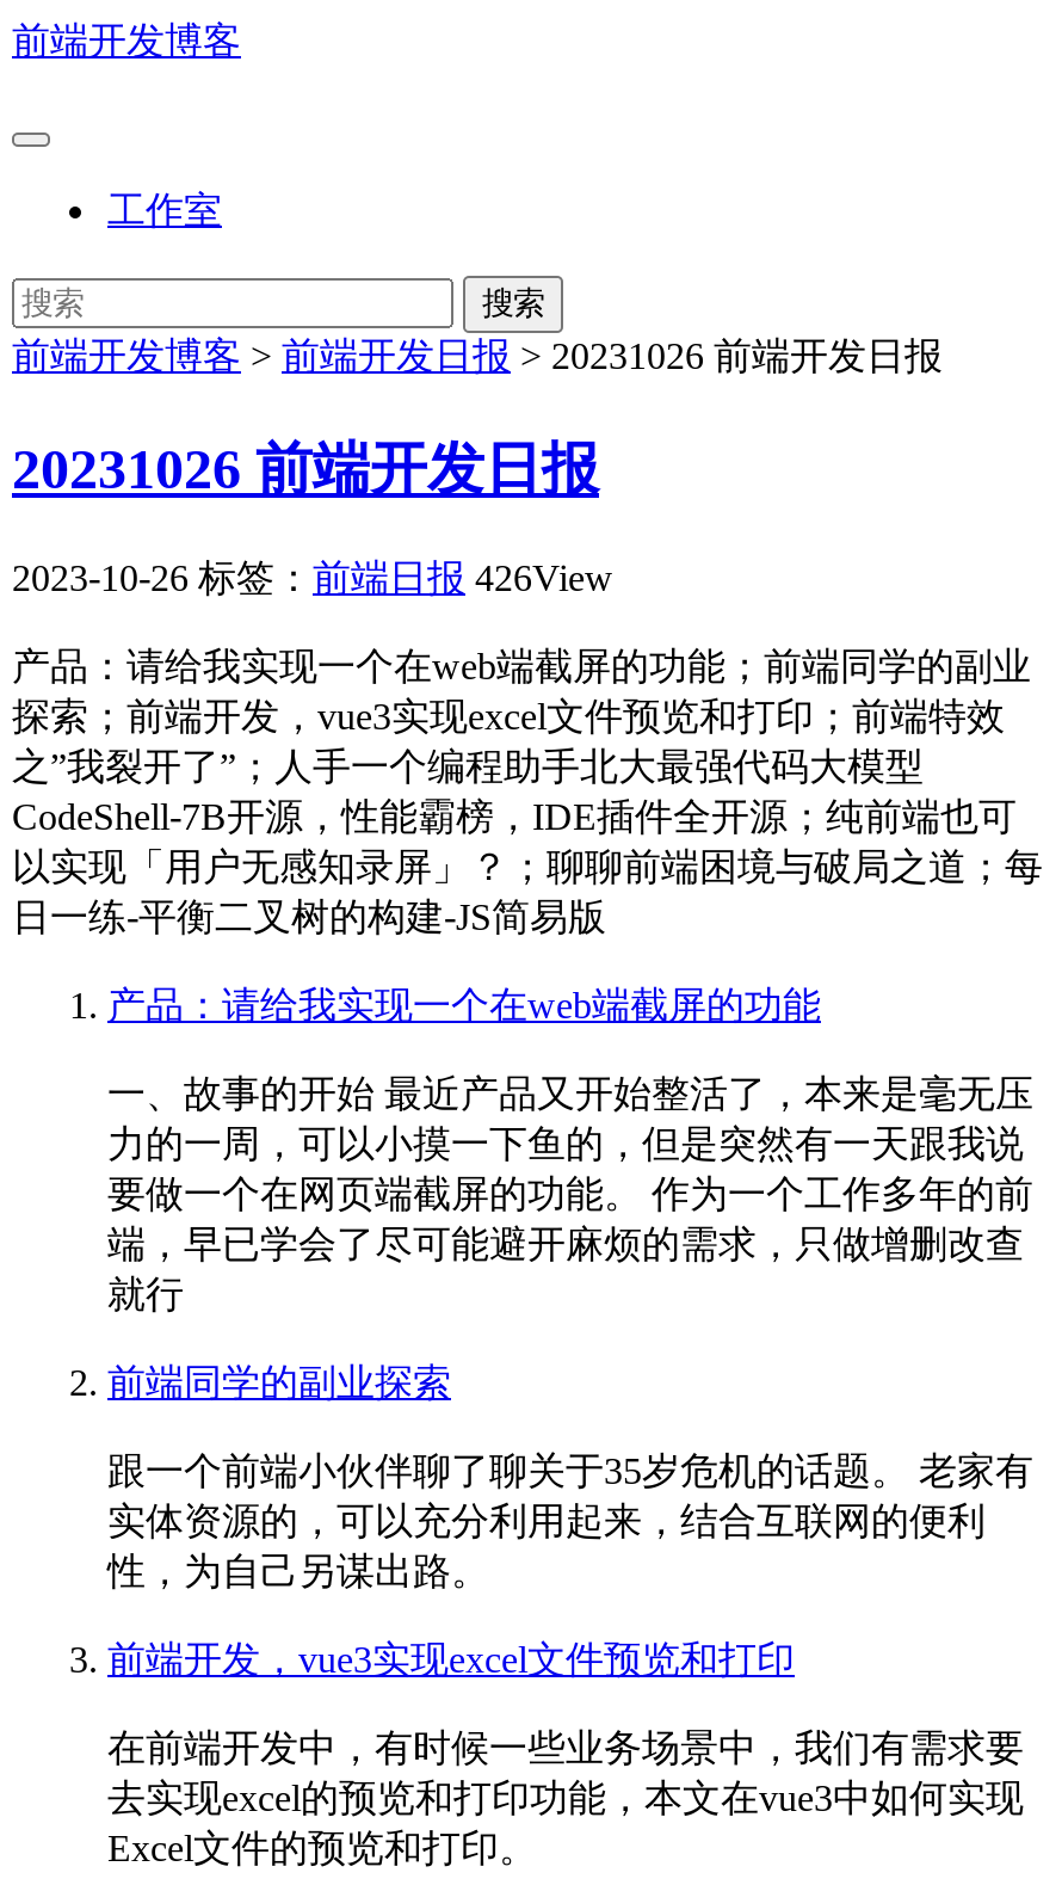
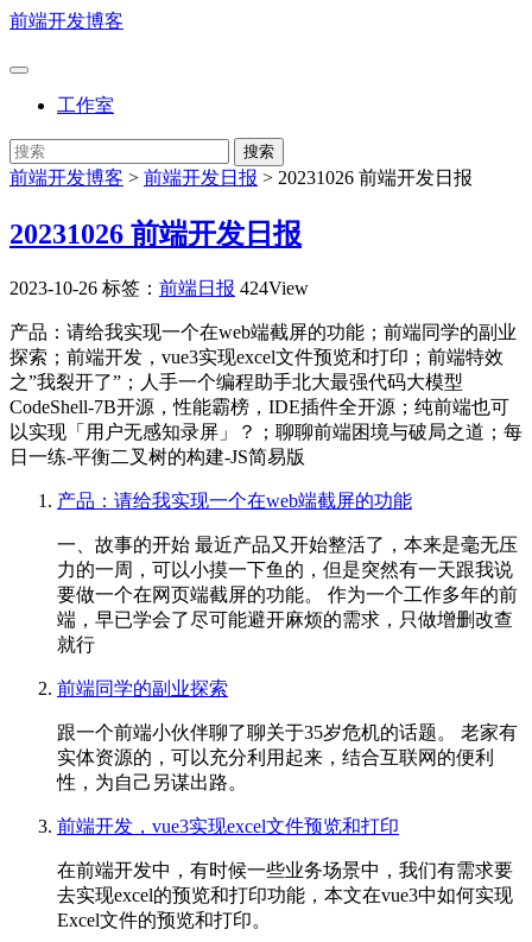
- 2023-10-26 标签：前端日报 426View
+ 2023-10-26 标签：前端日报 424View
